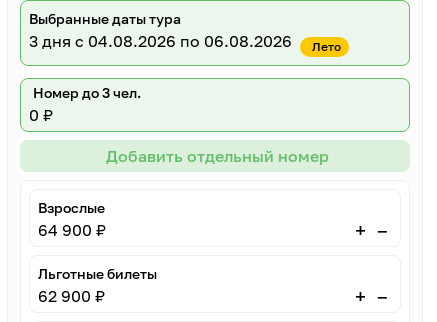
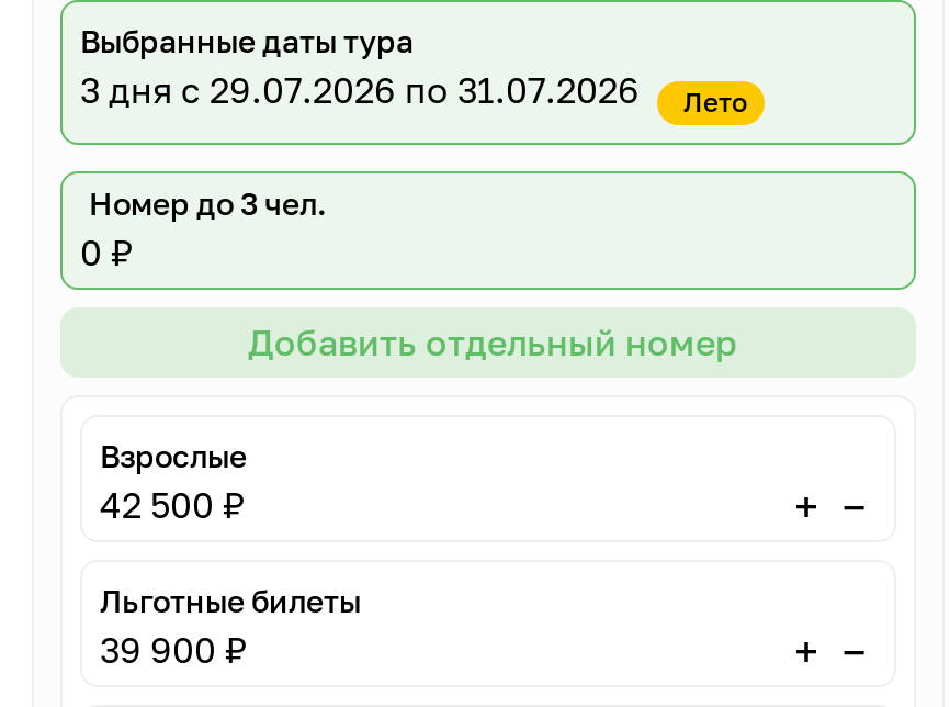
- 3 дня с 04.08.2026 по 06.08.2026 Лето
+ 3 дня с 29.07.2026 по 31.07.2026 Лето

- 64 900 ₽
+ 42 500 ₽

- 62 900 ₽
+ 39 900 ₽
